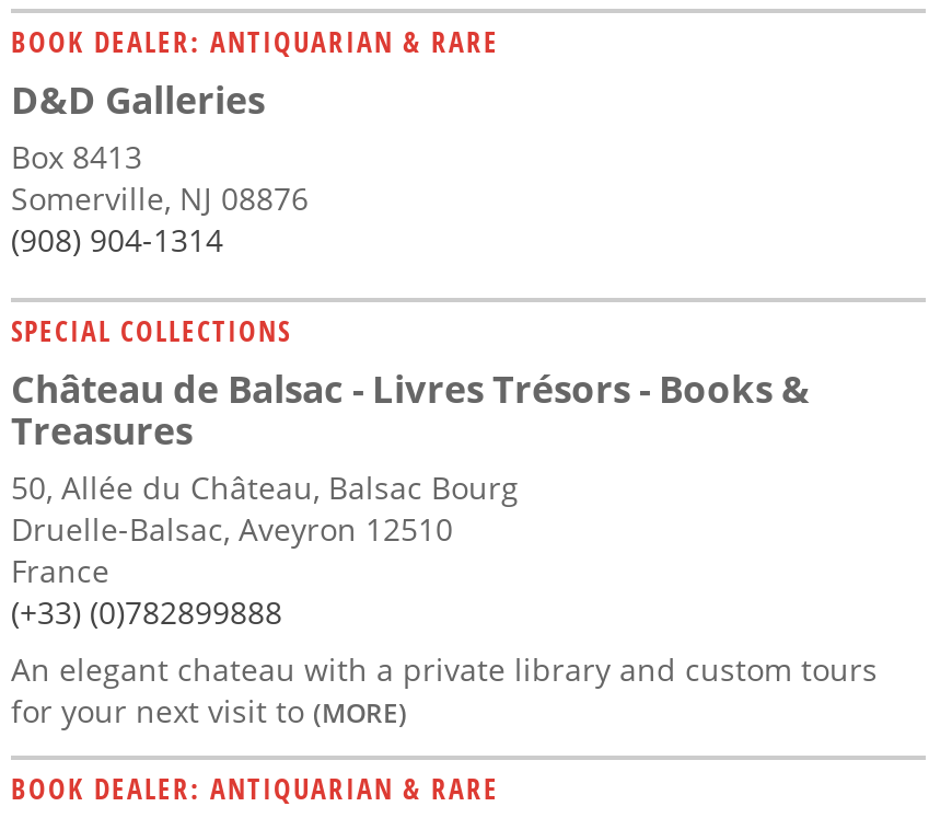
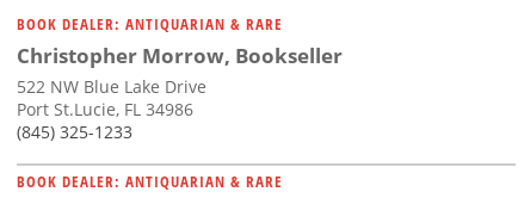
- D&D Galleries
- Box 8413
- Somerville, NJ 08876
- (908) 904-1314
- SPECIAL COLLECTIONS
- Château de Balsac - Livres Trésors - Books &
- Treasures
- 50, Allée du Château, Balsac Bourg
- Druelle-Balsac, Aveyron 12510
- France
- (+33) (0)782899888
- An elegant chateau with a private library and custom tours
- for your next visit to (MORE)
+ Christopher Morrow, Bookseller
+ 522 NW Blue Lake Drive
+ Port St.Lucie, FL 34986
+ (845) 325-1233
